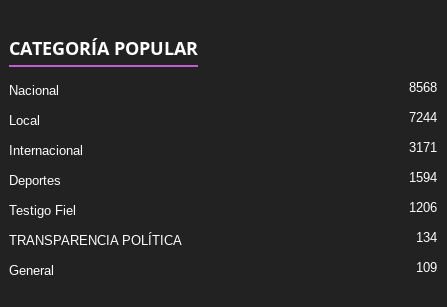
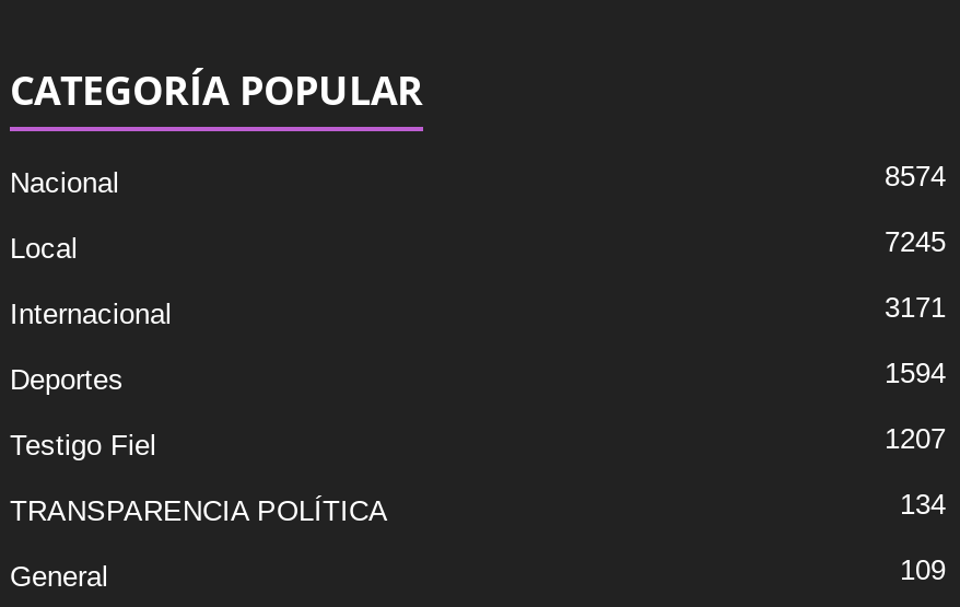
- 8568
+ 8574

- 7244
+ 7245

- 1206
+ 1207
